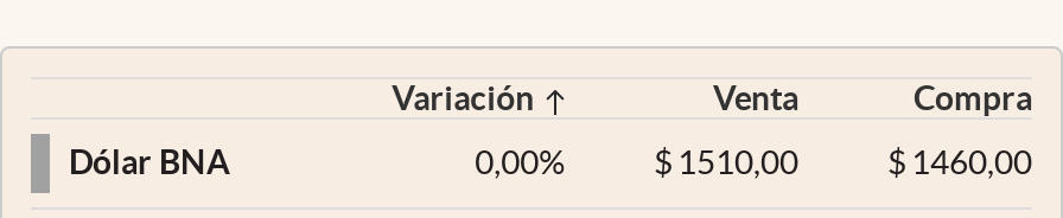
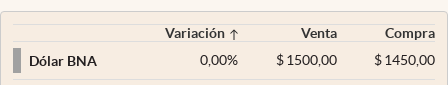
- $ 1510,00
+ $ 1500,00

- $ 1460,00
+ $ 1450,00
